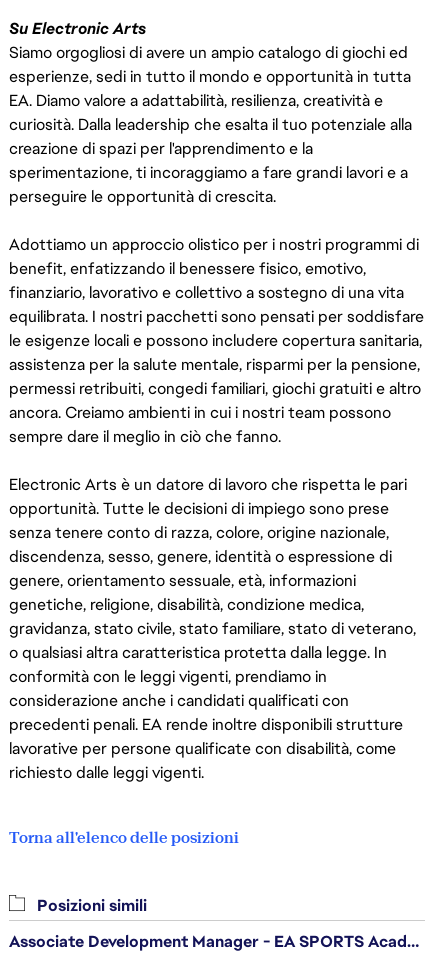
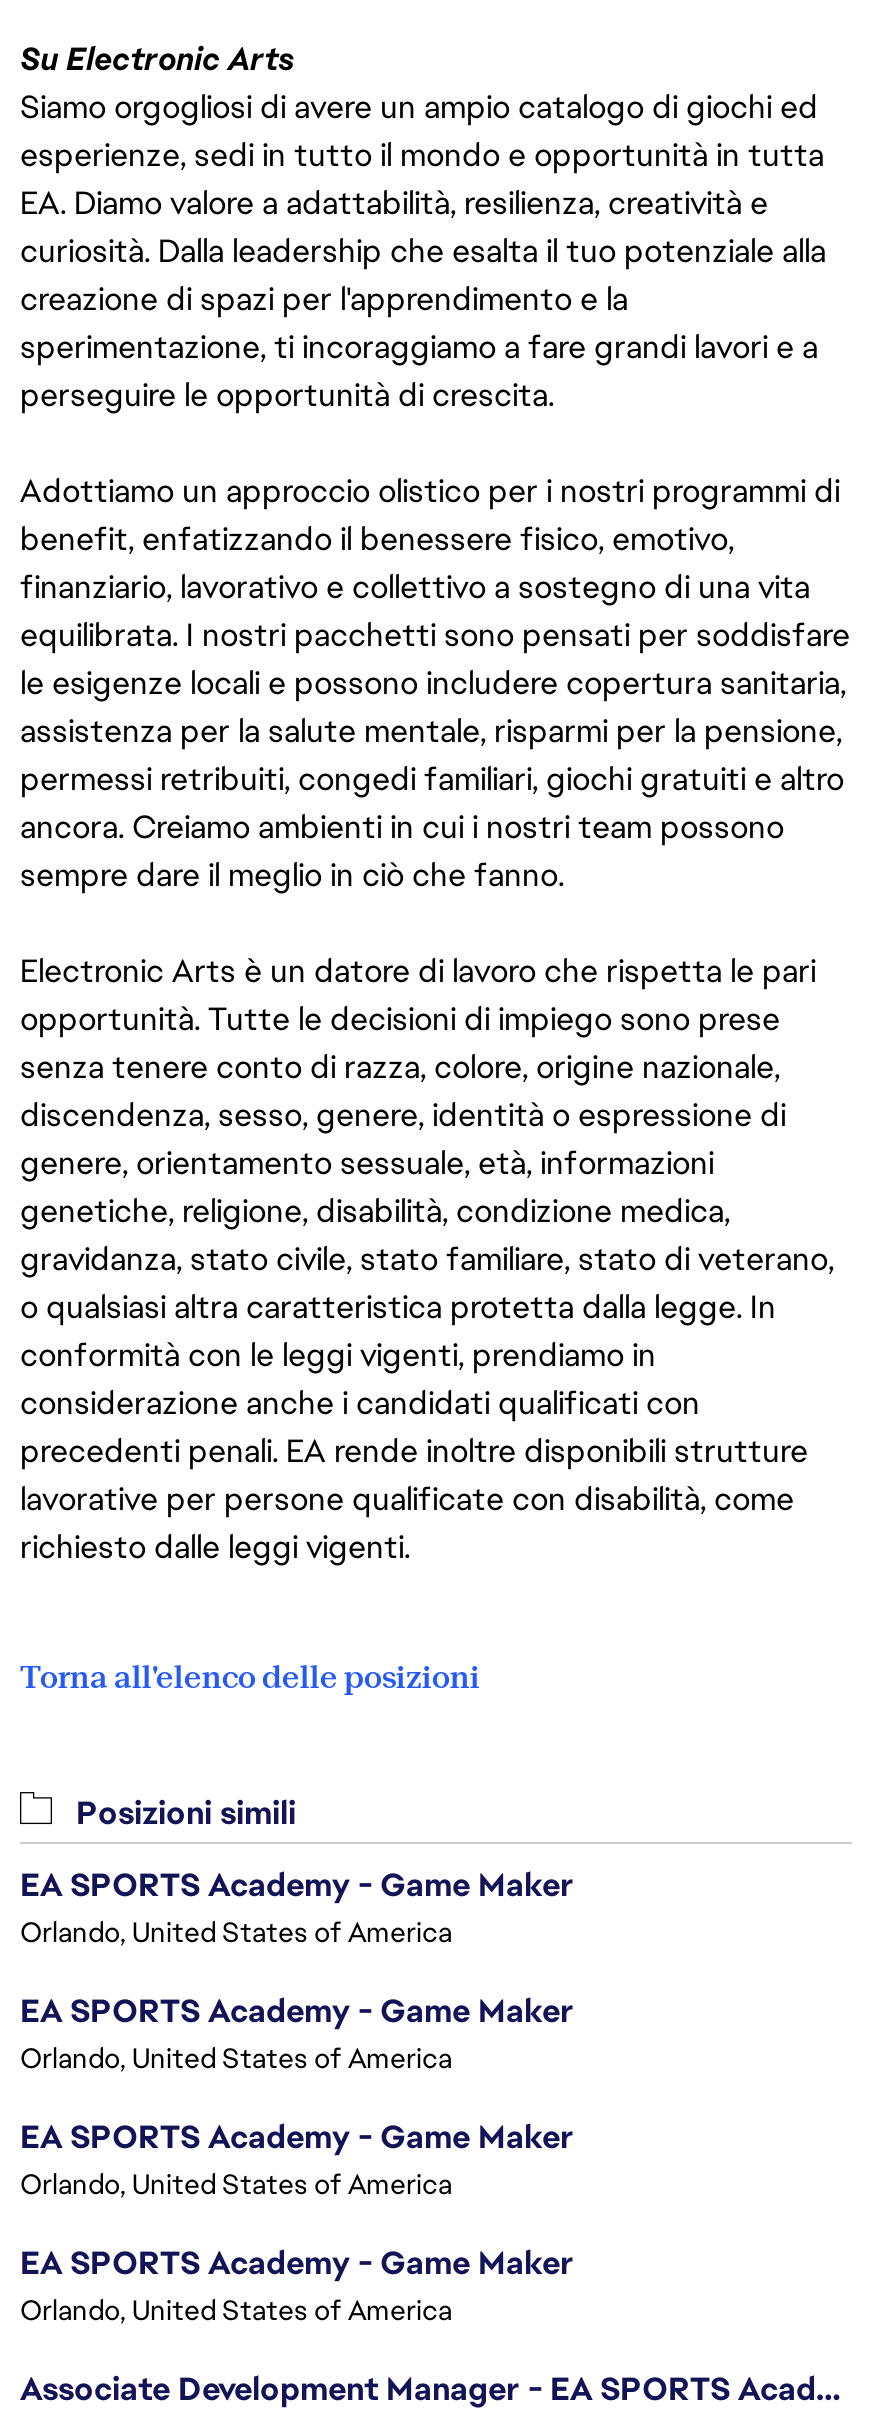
+ EA SPORTS Academy - Game Maker
+ Orlando, United States of America
+ EA SPORTS Academy - Game Maker
+ Orlando, United States of America
+ EA SPORTS Academy - Game Maker
+ Orlando, United States of America
+ EA SPORTS Academy - Game Maker
+ Orlando, United States of America
